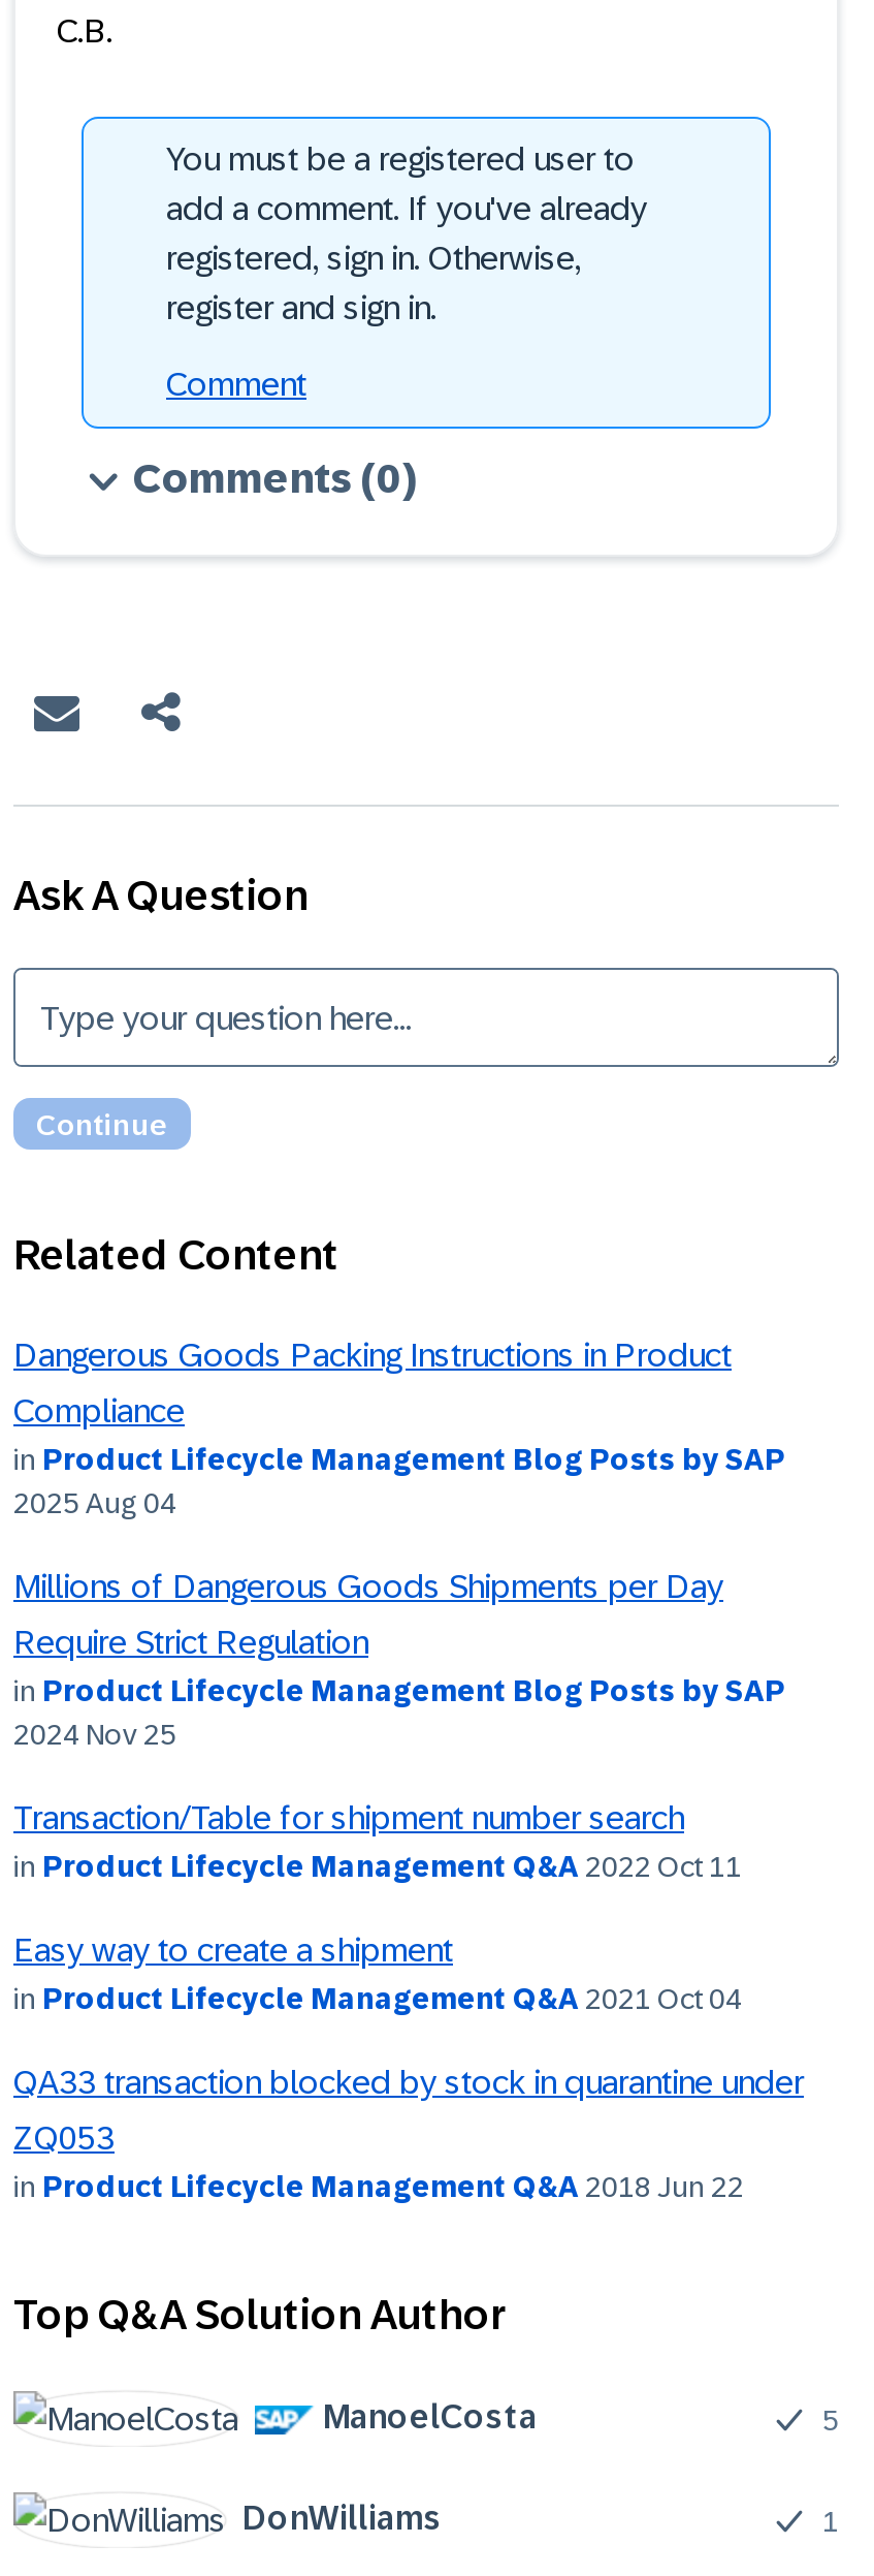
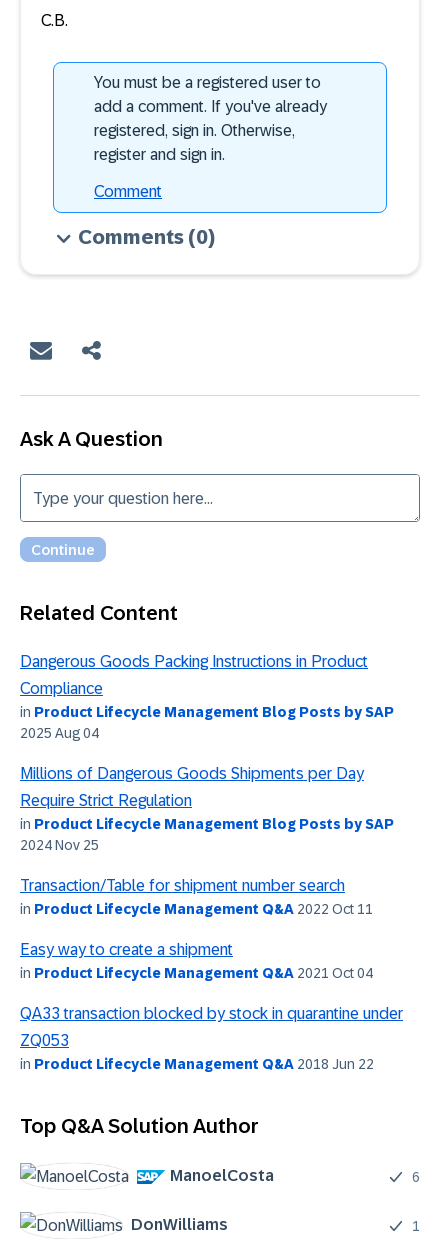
- 5
+ 6
